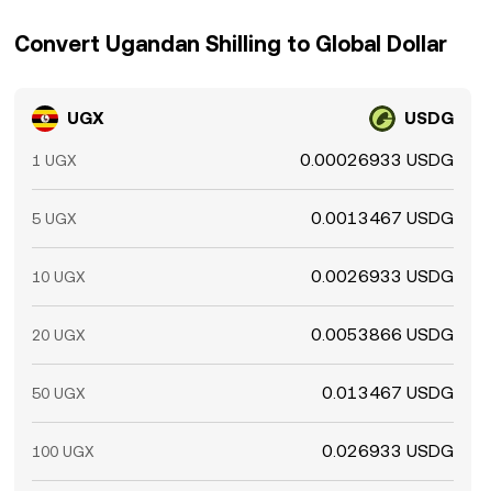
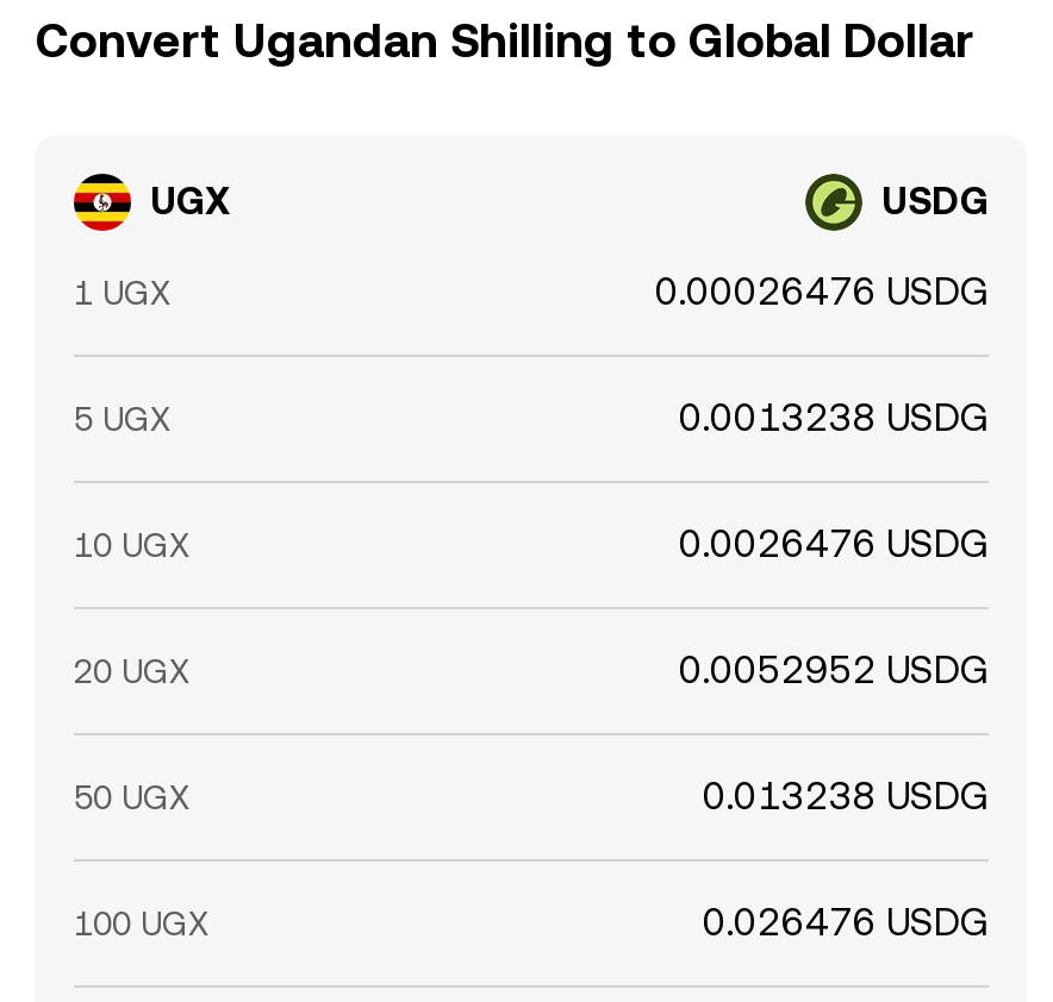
- 0.00026933 USDG
+ 0.00026476 USDG

- 0.0013467 USDG
+ 0.0013238 USDG

- 0.0026933 USDG
+ 0.0026476 USDG

- 0.0053866 USDG
+ 0.0052952 USDG

- 0.013467 USDG
+ 0.013238 USDG

- 0.026933 USDG
+ 0.026476 USDG
